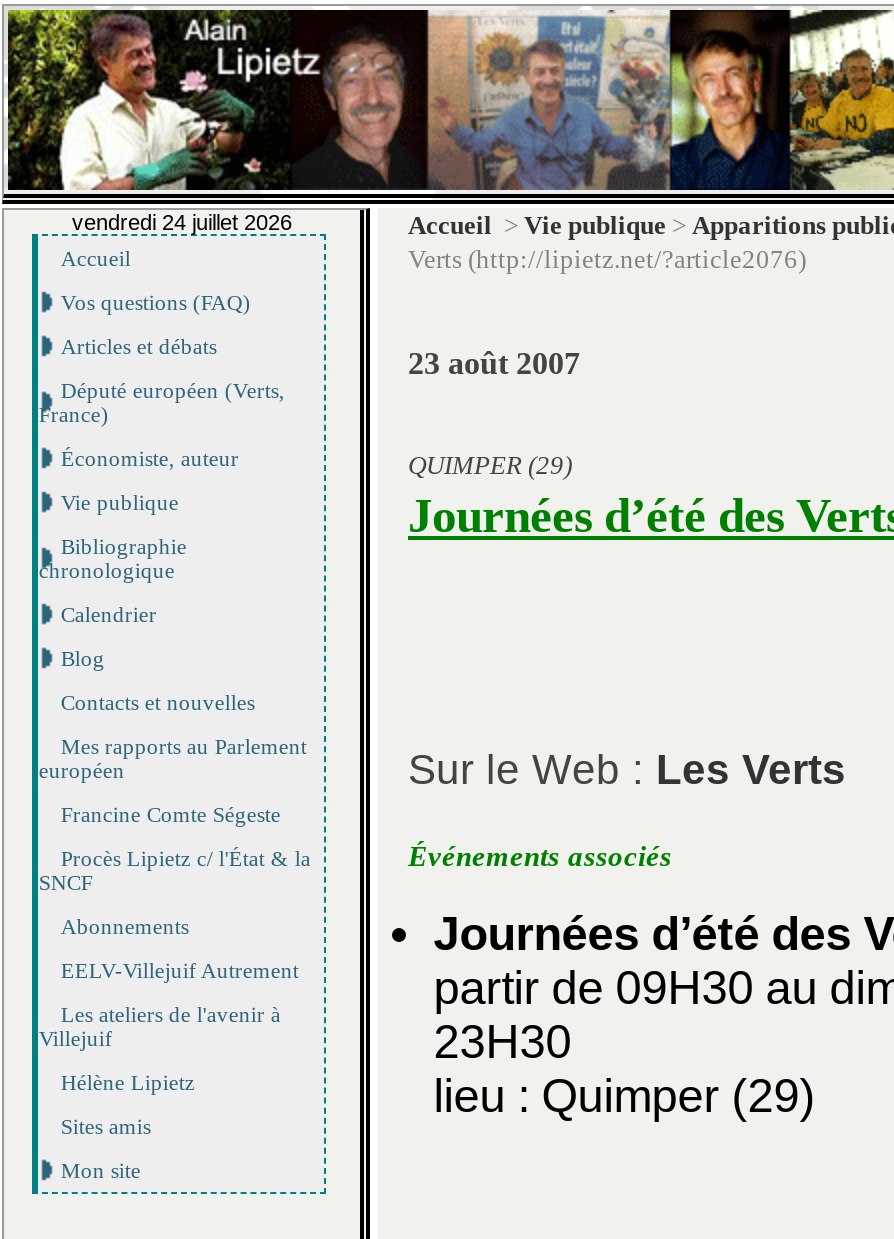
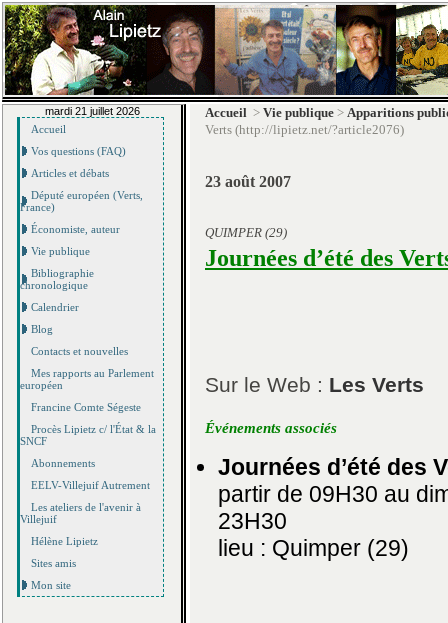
- vendredi 24 juillet 2026
+ mardi 21 juillet 2026
